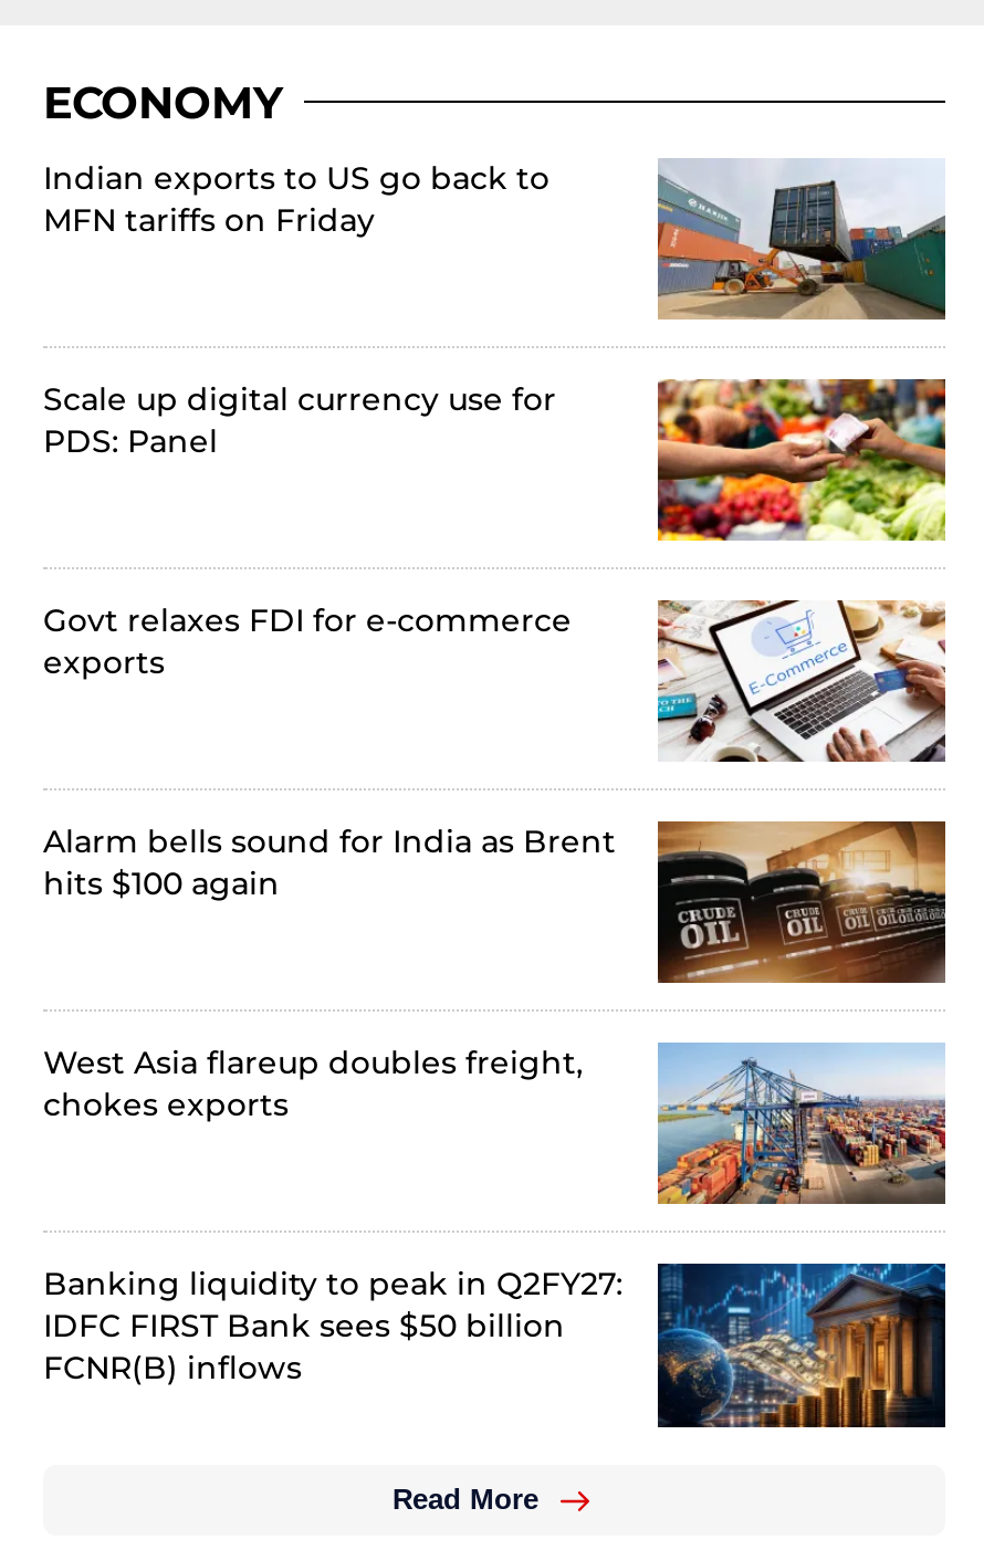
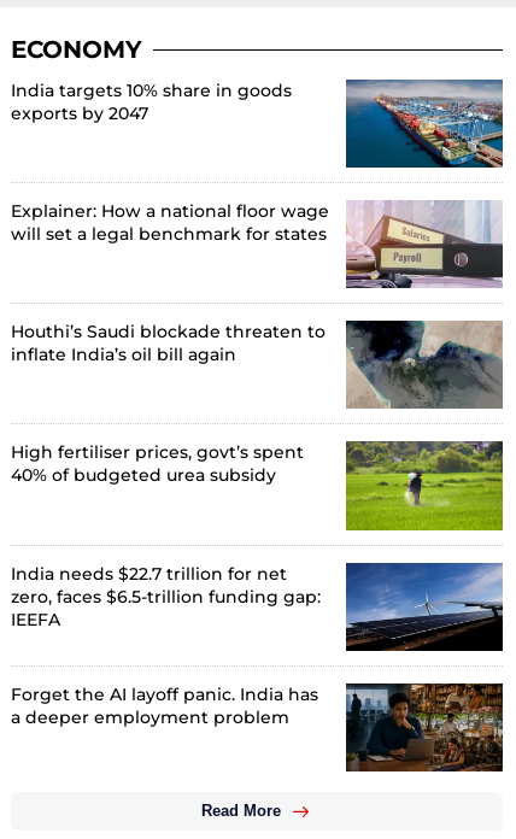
- Indian exports to US go back to
- MFN tariffs on Friday
+ India targets 10% share in goods
+ exports by 2047

- [image]
+ [image]

- Scale up digital currency use for
- PDS: Panel
+ Explainer: How a national floor wage
+ will set a legal benchmark for states

- [image]
+ [image]

- [image]
- Govt relaxes FDI for e-commerce
- exports
+ [image]
+ Houthi’s Saudi blockade threaten to
+ inflate India’s oil bill again

- [image]
- Alarm bells sound for India as Brent
- hits $100 again
+ [image]
+ High fertiliser prices, govt’s spent
+ 40% of budgeted urea subsidy

- [image]
- West Asia flareup doubles freight,
- chokes exports
+ [image]
+ India needs $22.7 trillion for net
+ zero, faces $6.5-trillion funding gap:
+ IEEFA

- [image]
- Banking liquidity to peak in Q2FY27:
- IDFC FIRST Bank sees $50 billion
- FCNR(B) inflows
+ [image]
+ Forget the AI layoff panic. India has
+ a deeper employment problem
